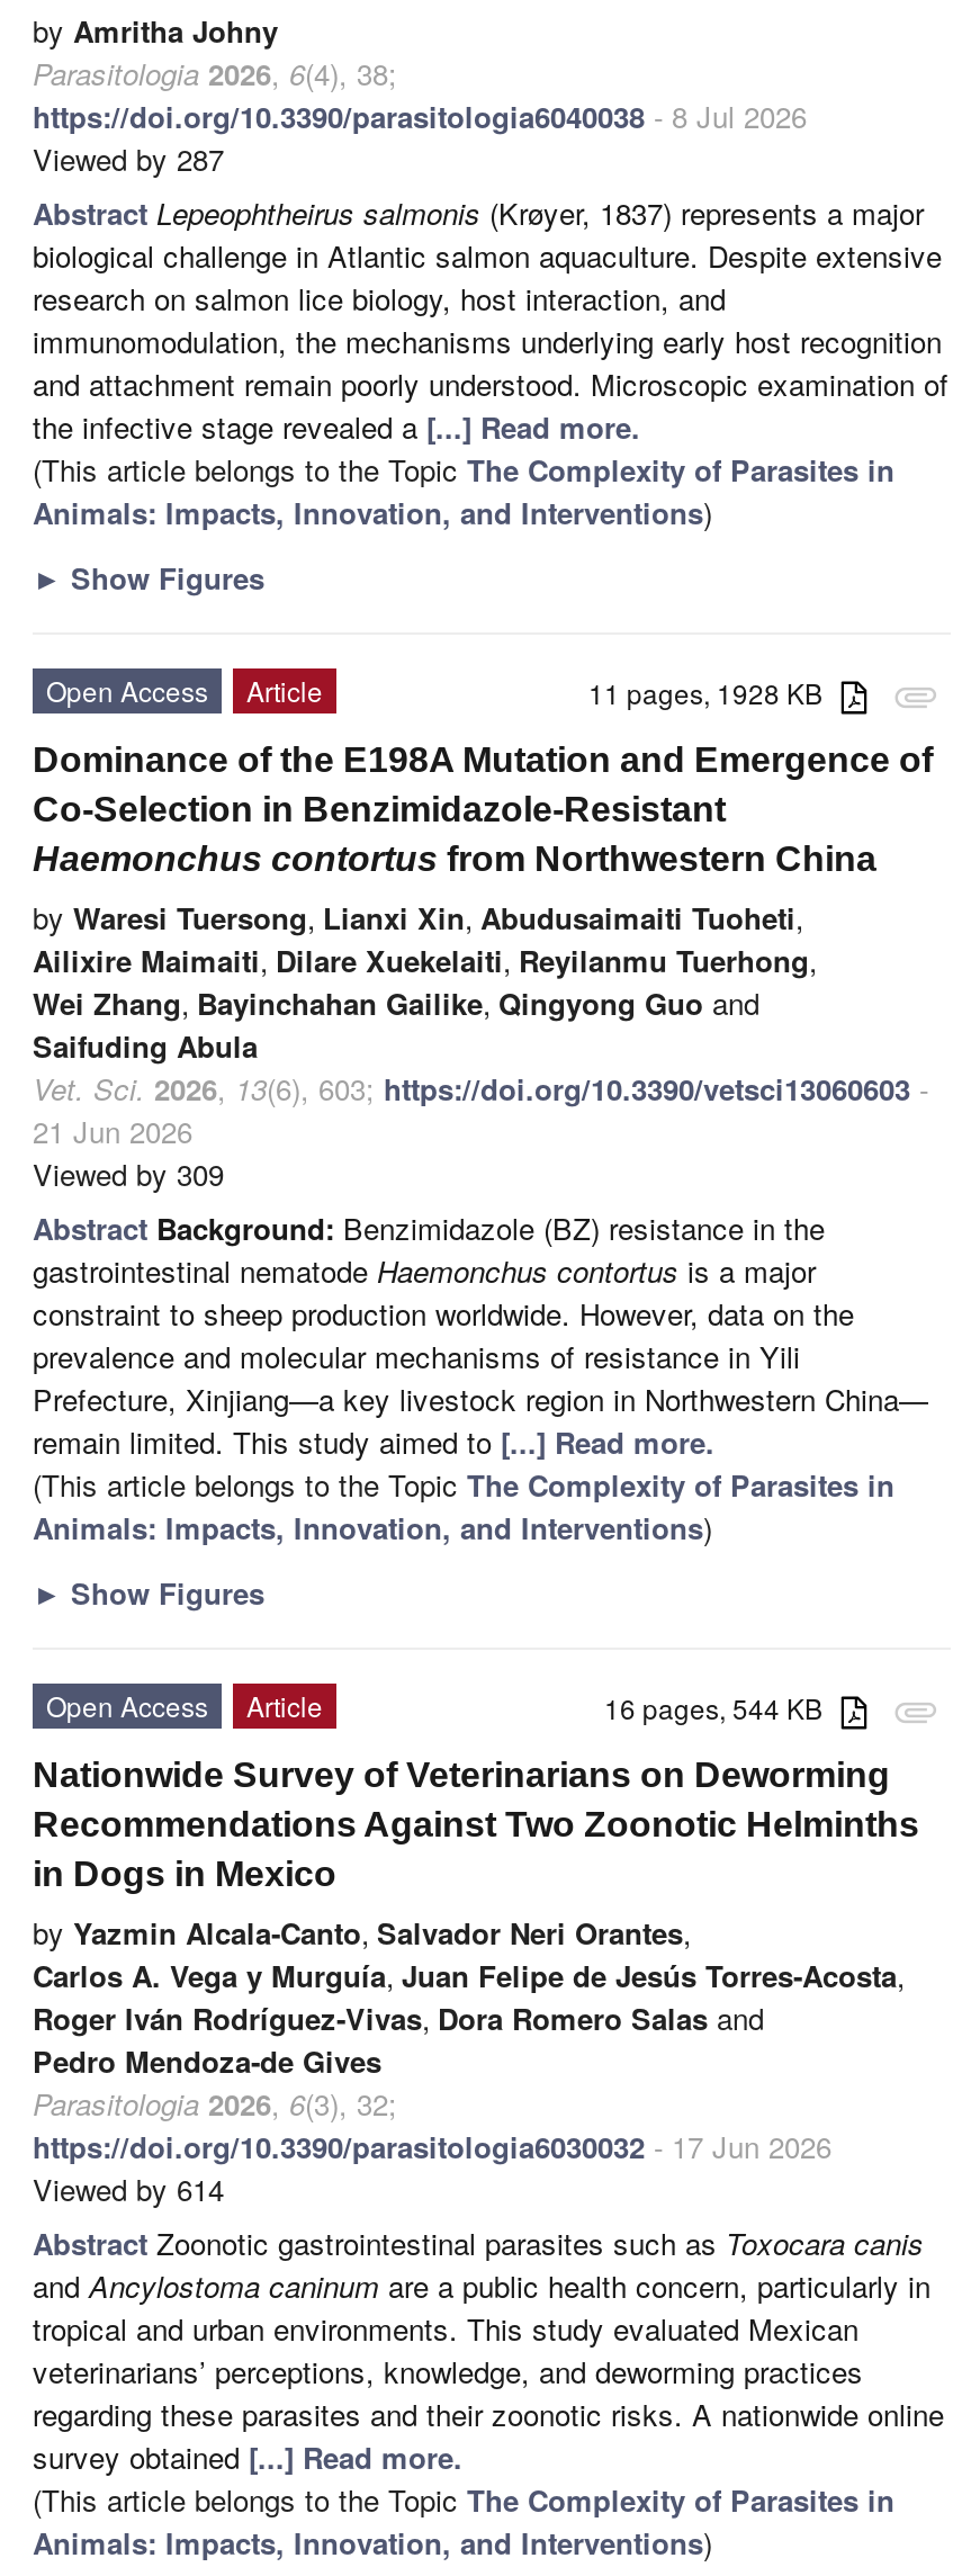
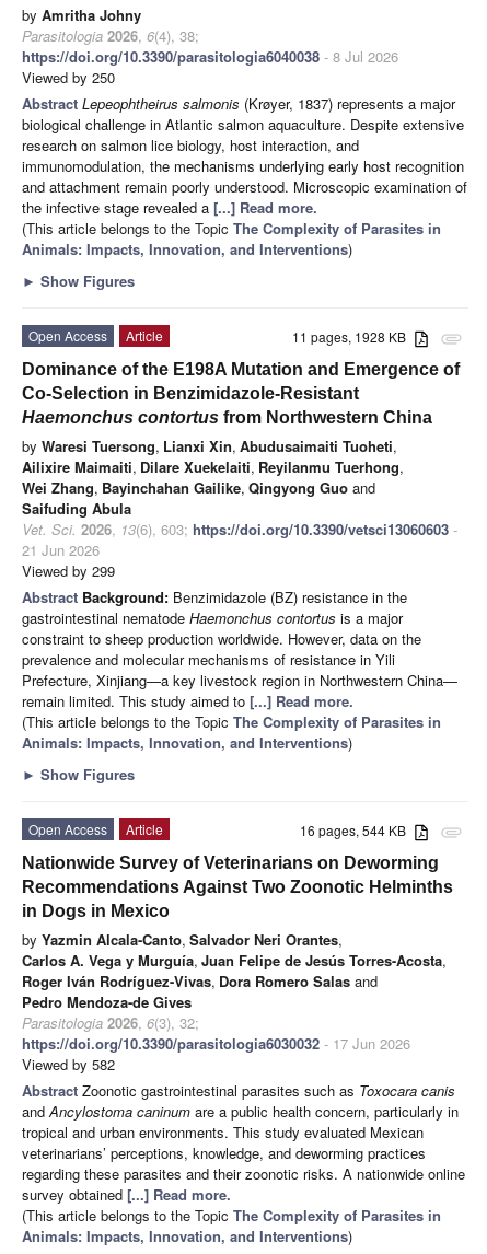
- Viewed by 287
+ Viewed by 250

- Viewed by 309
+ Viewed by 299

- Viewed by 614
+ Viewed by 582
